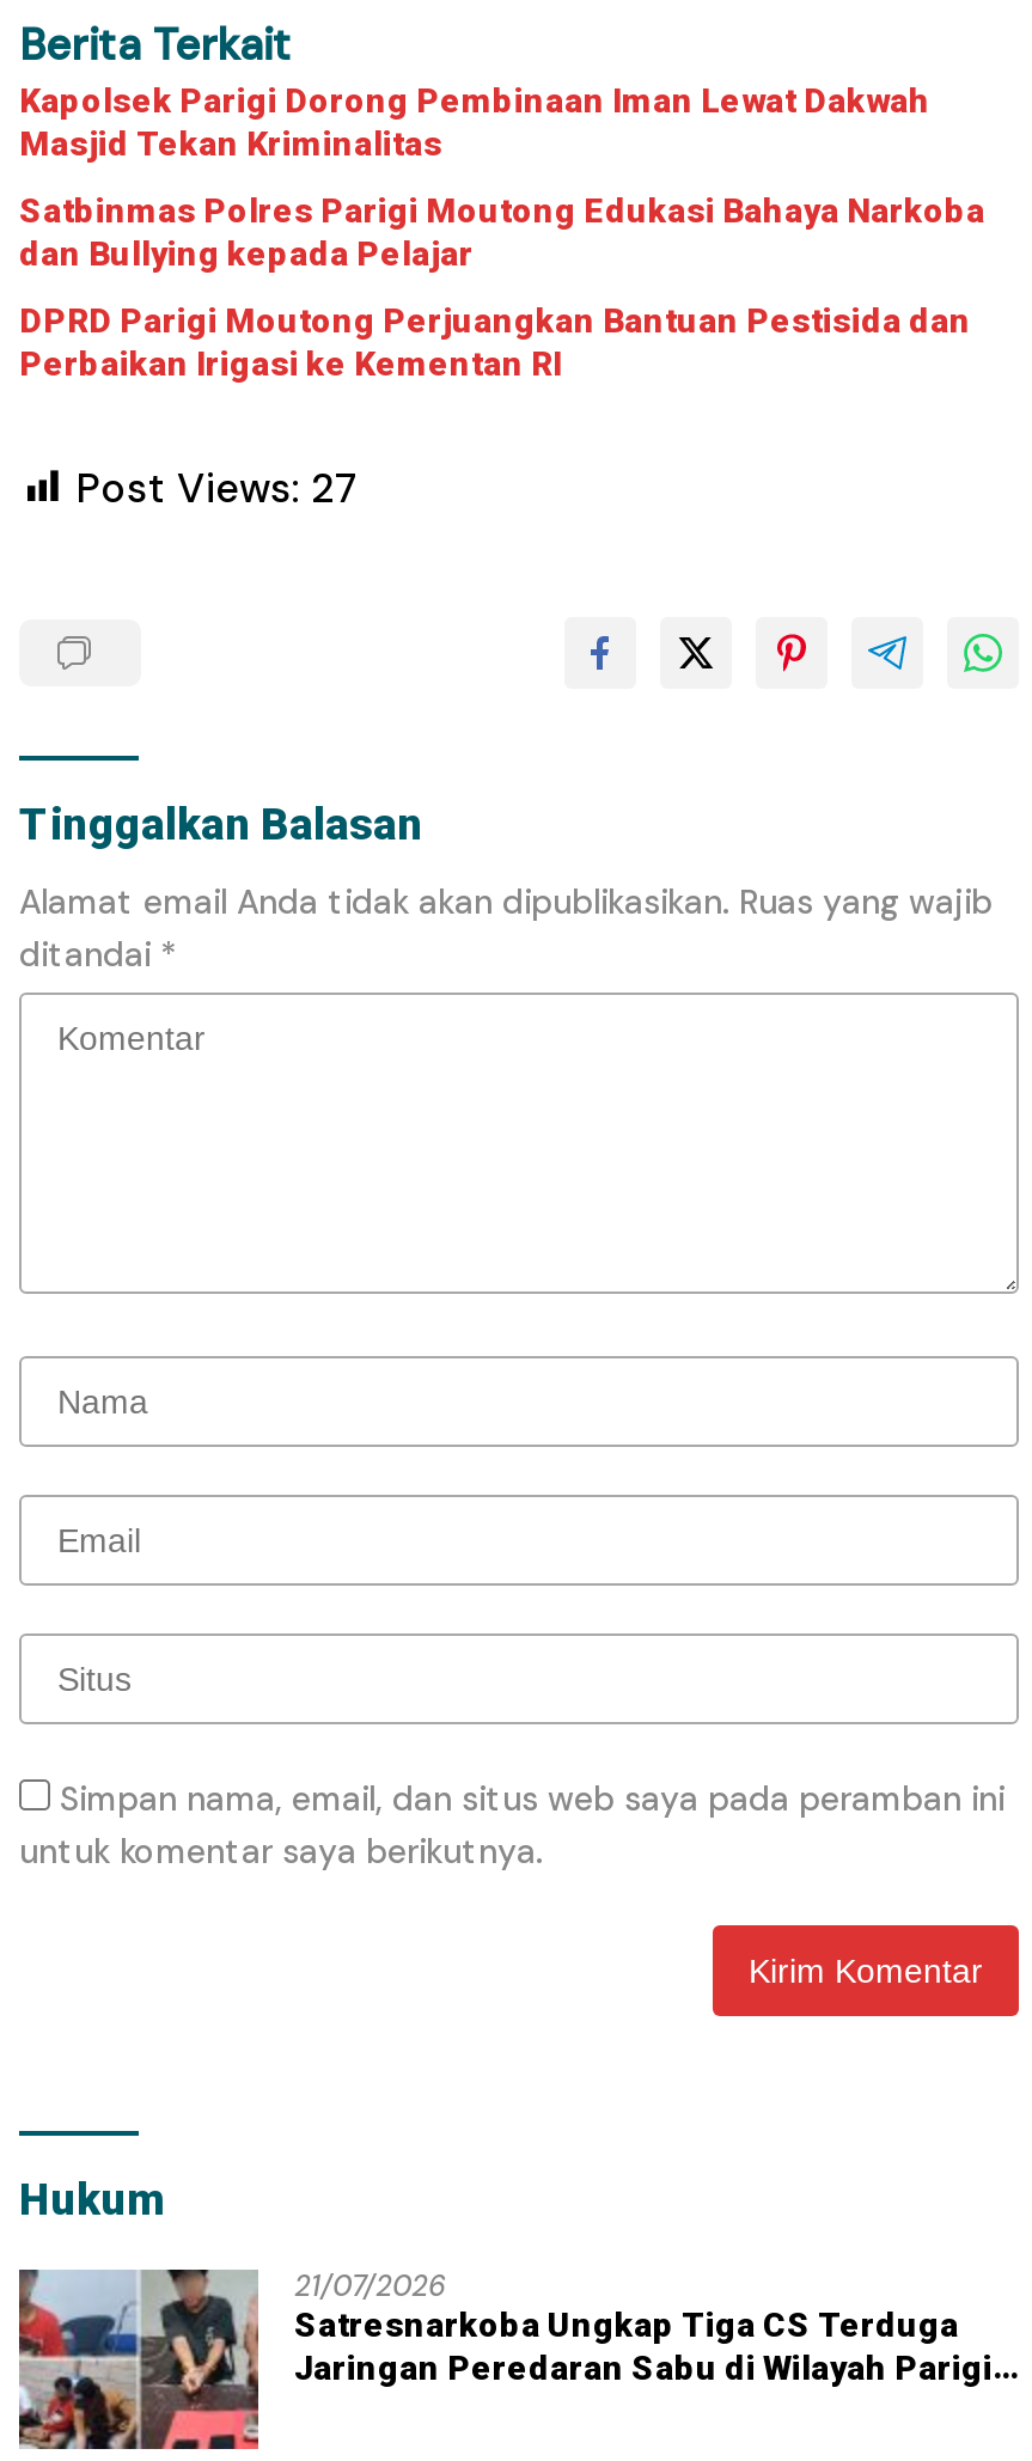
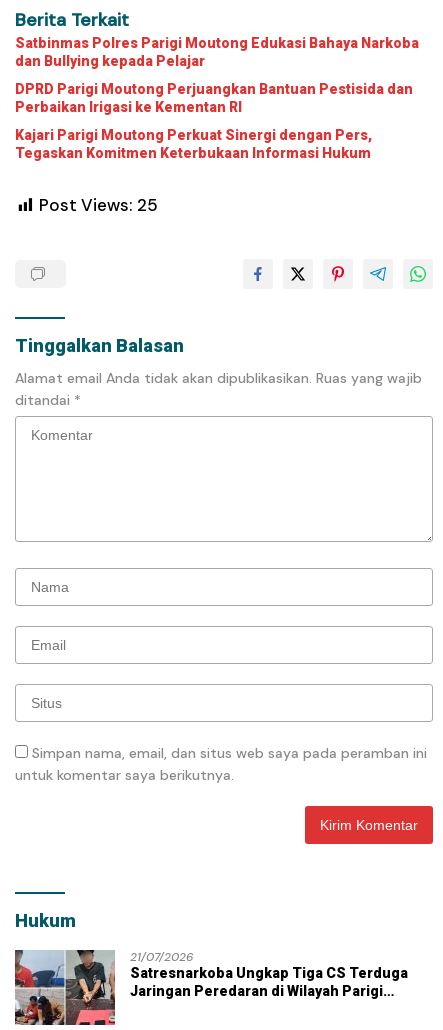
- Kapolsek Parigi Dorong Pembinaan Iman Lewat Dakwah
- Masjid Tekan Kriminalitas

moved up: Satbinmas Polres Parigi Moutong Edukasi Bahaya Narkoba | dan Bullying kepada Pelajar | DPRD Parigi Moutong Perjuangkan Bantuan Pestisida dan | Perbaikan Irigasi ke Kementan RI

- Post Views: 27
+ Kajari Parigi Moutong Perkuat Sinergi dengan Pers,
+ Tegaskan Komitmen Keterbukaan Informasi Hukum
+ Post Views: 25

- Jaringan Peredaran Sabu di Wilayah Parigi
+ Jaringan Peredaran di Wilayah Parigi
